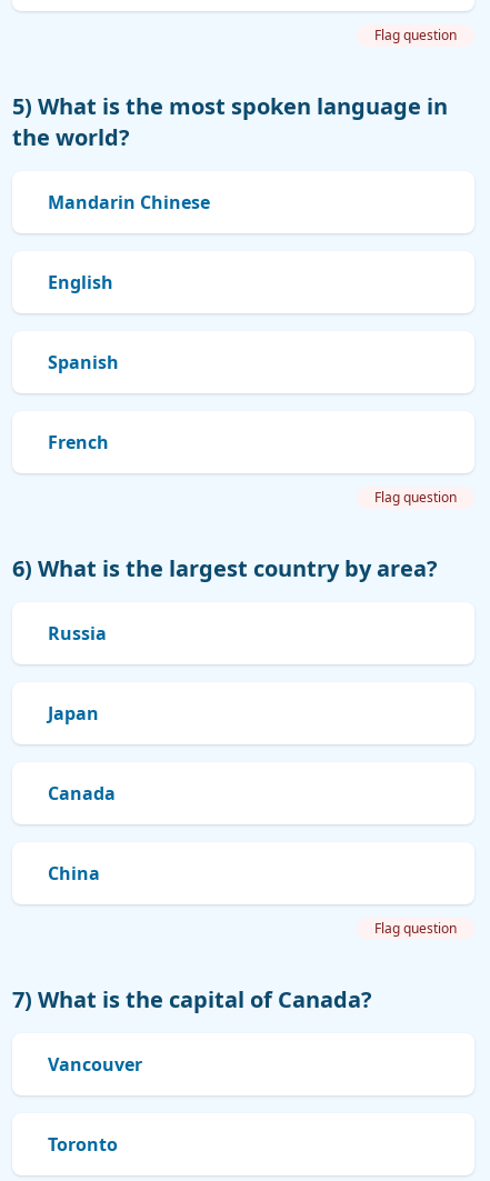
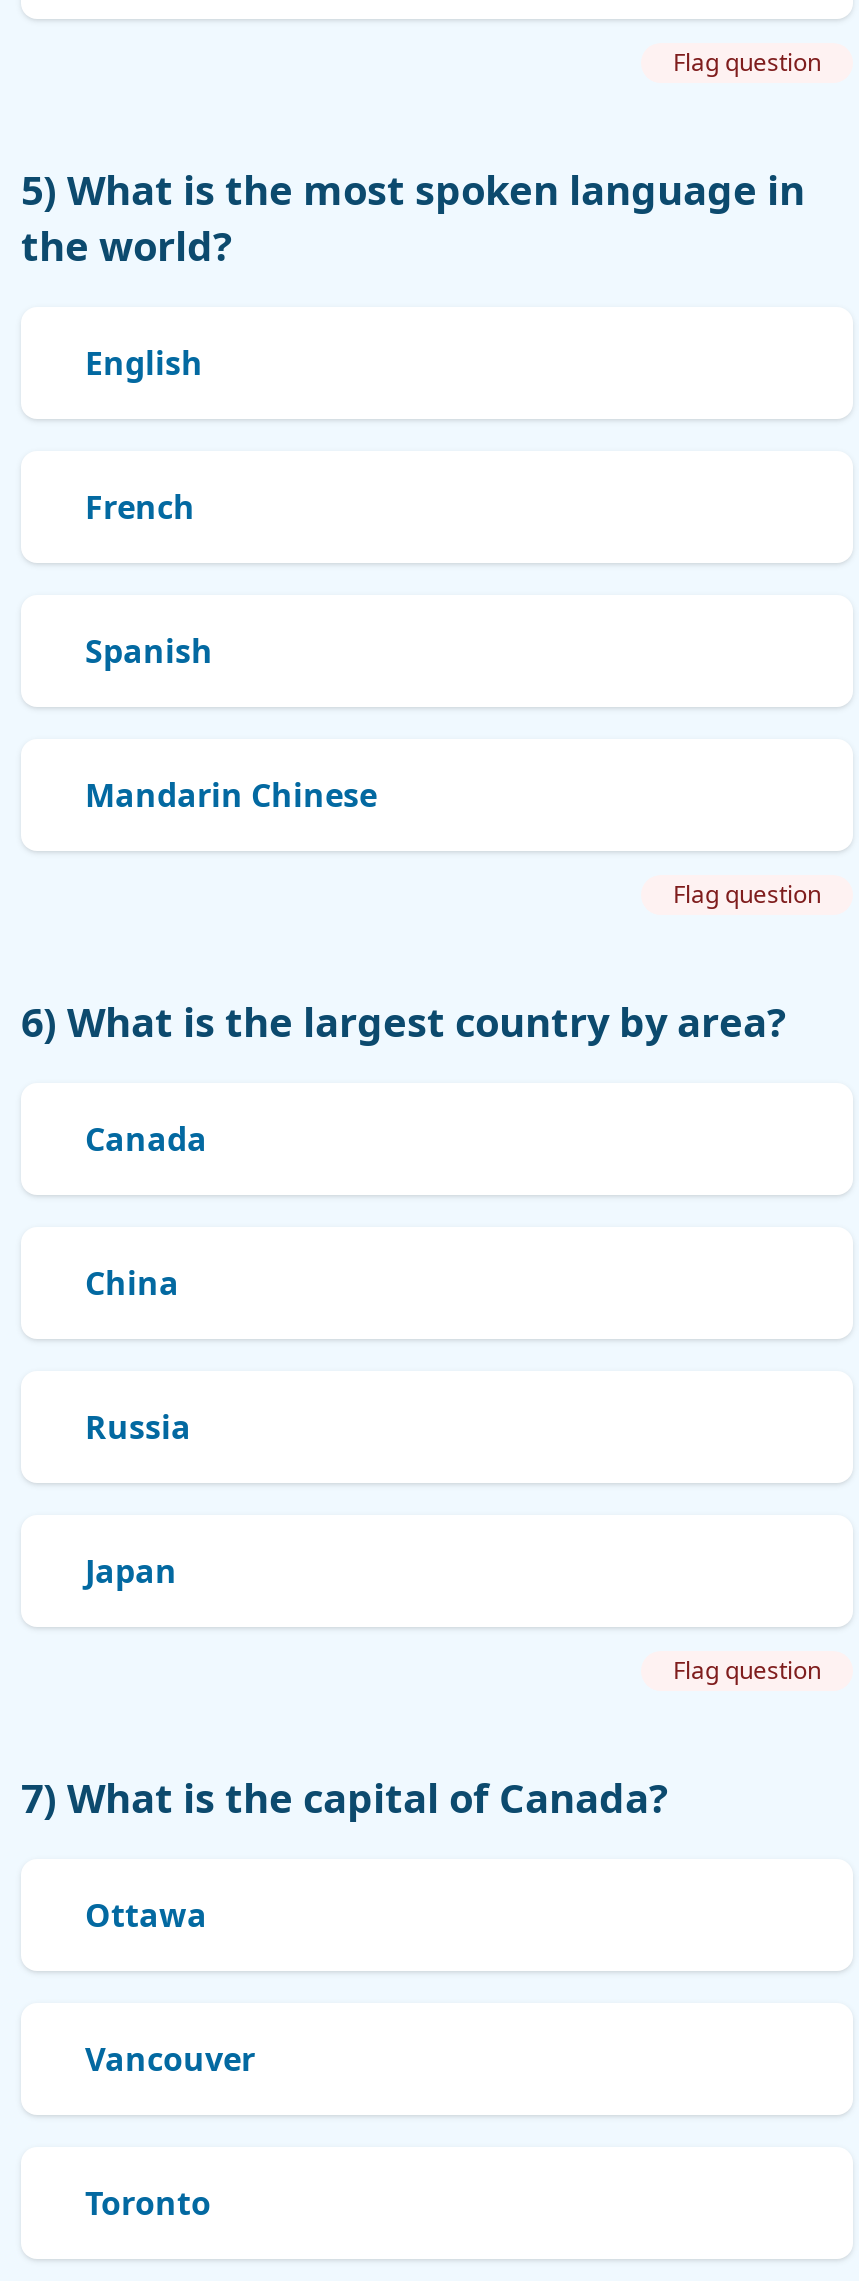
moved down: Mandarin Chinese

moved up: English | Spanish | French

moved down: Russia | Japan

moved up: Canada | China

+ Ottawa
